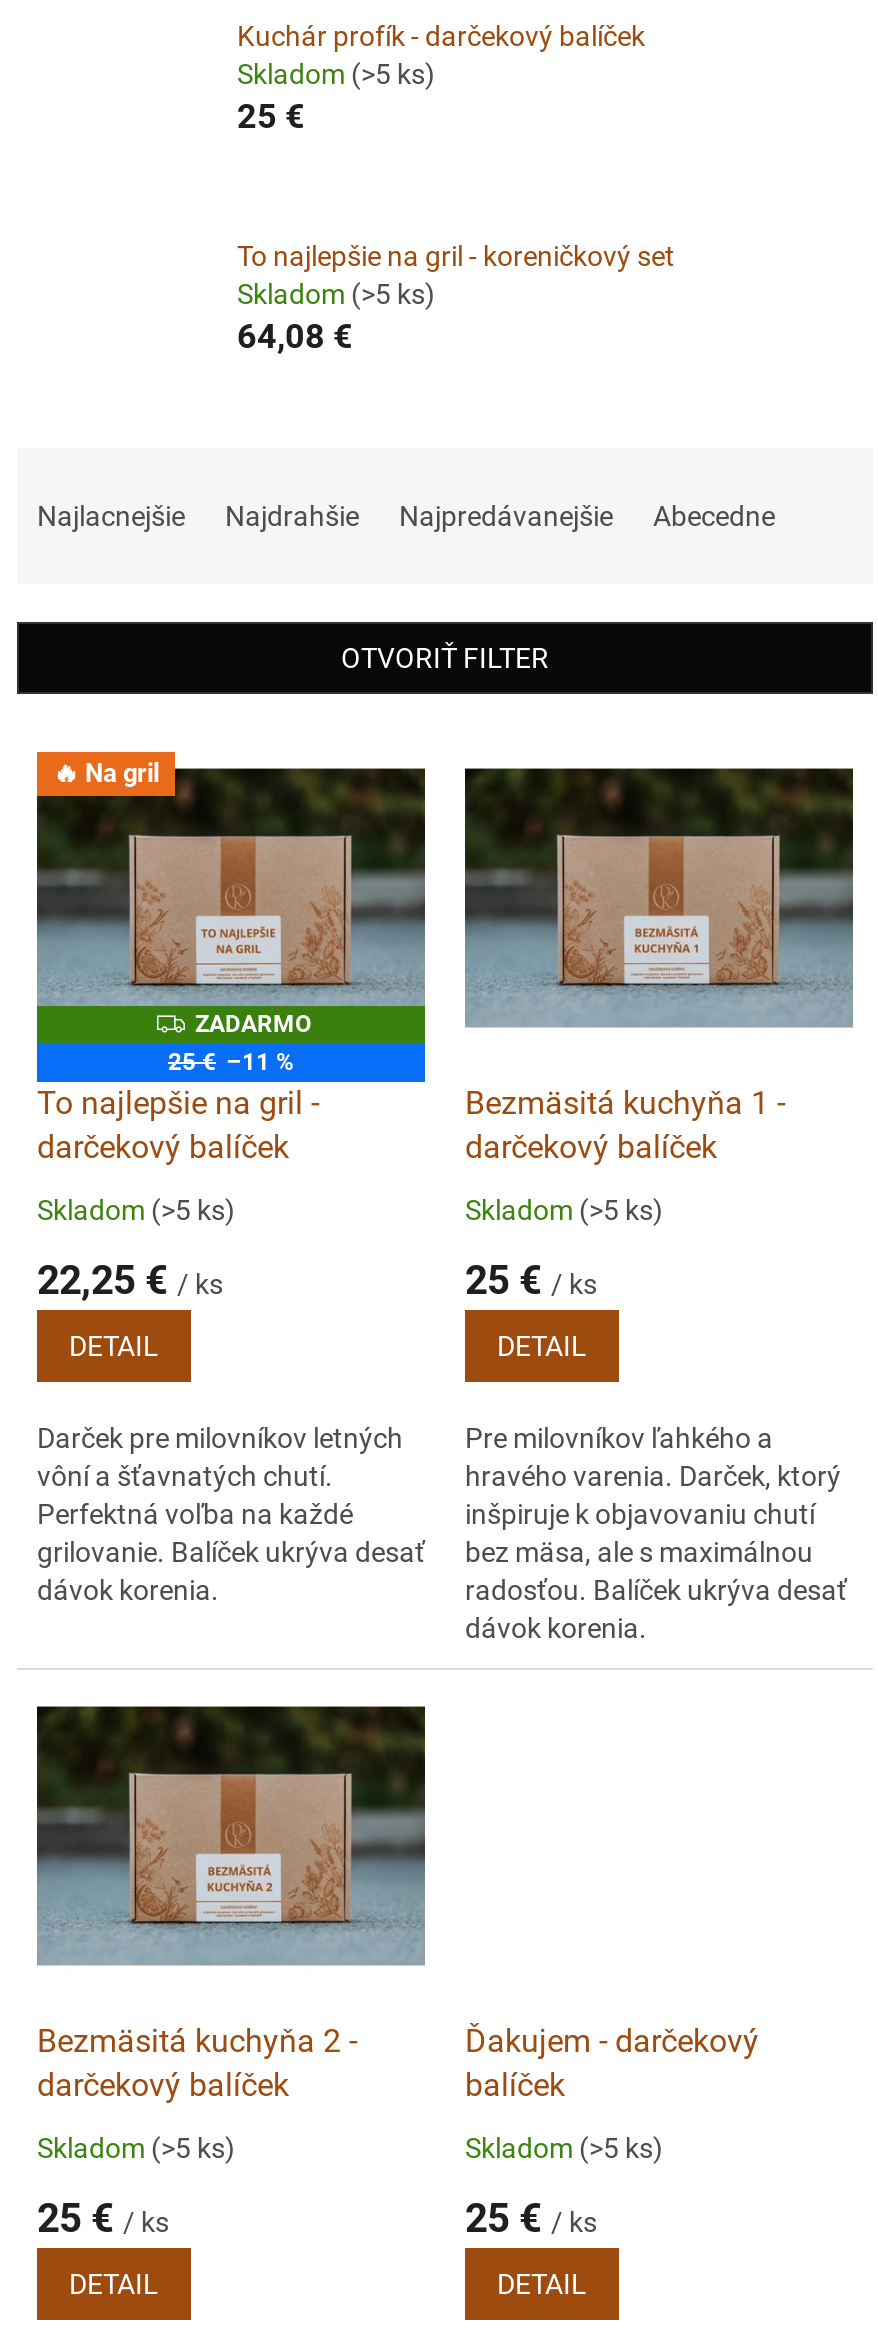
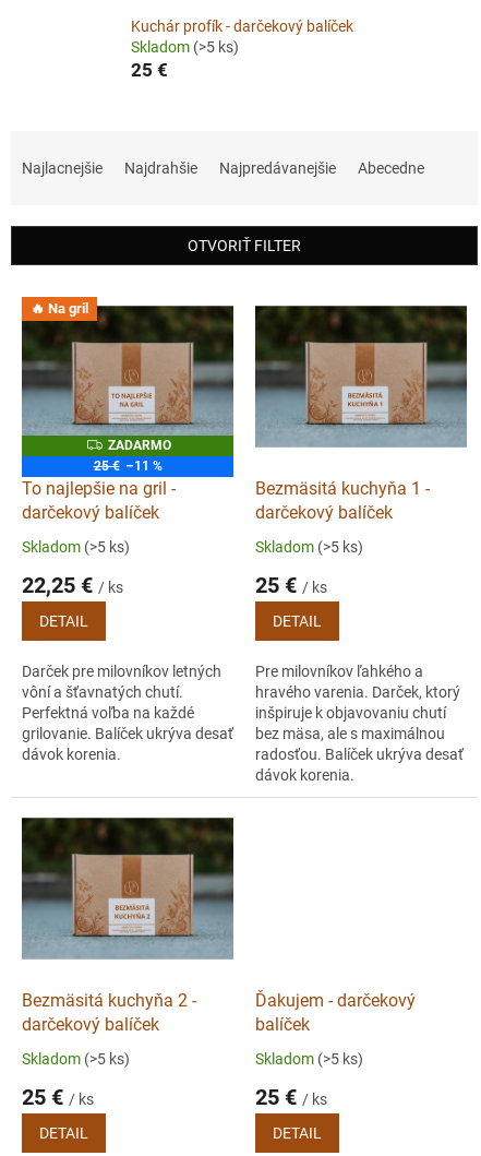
- To najlepšie na gril - koreničkový set
- Skladom (>5 ks)
- 64,08 €
